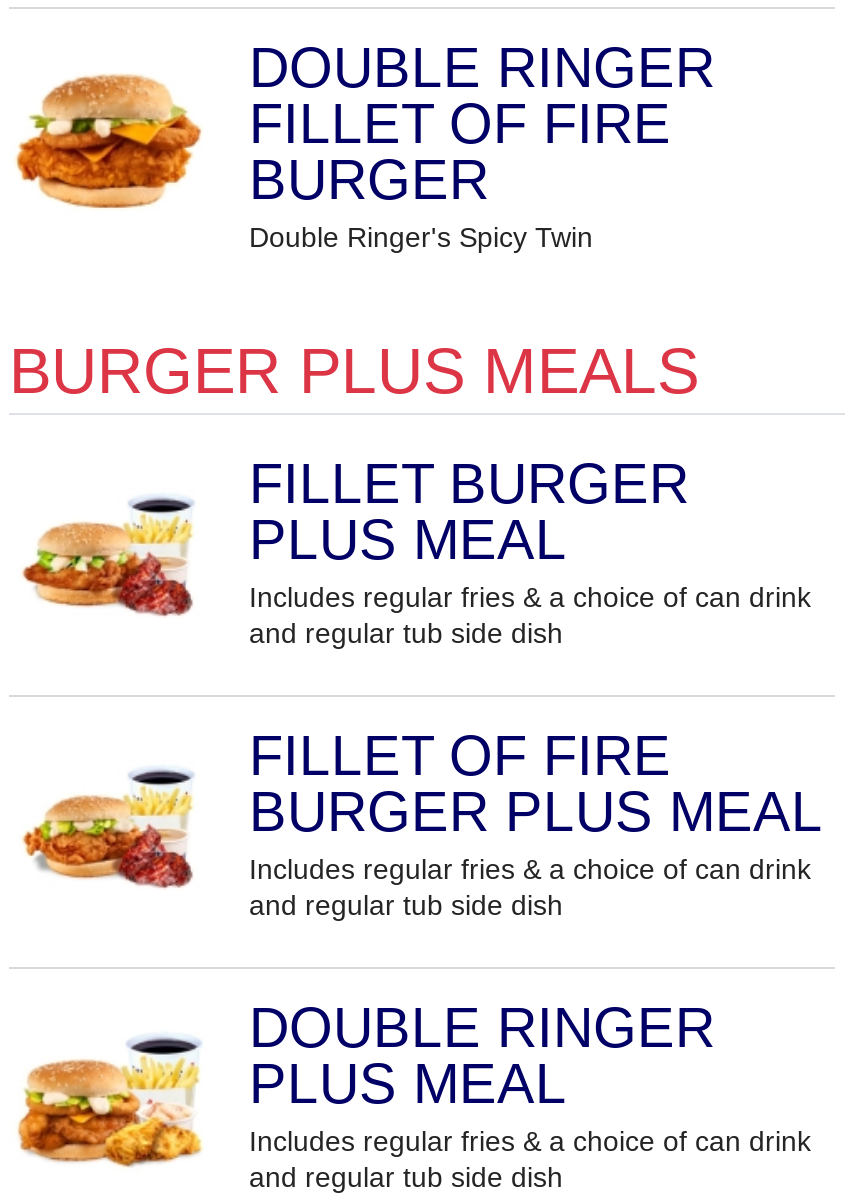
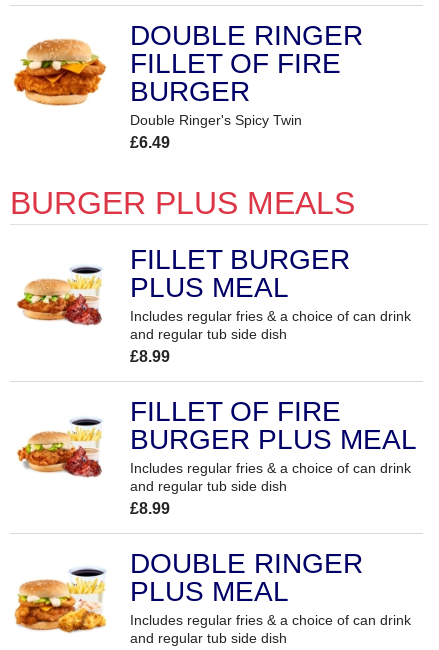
+ £6.49

+ £8.99

+ £8.99
